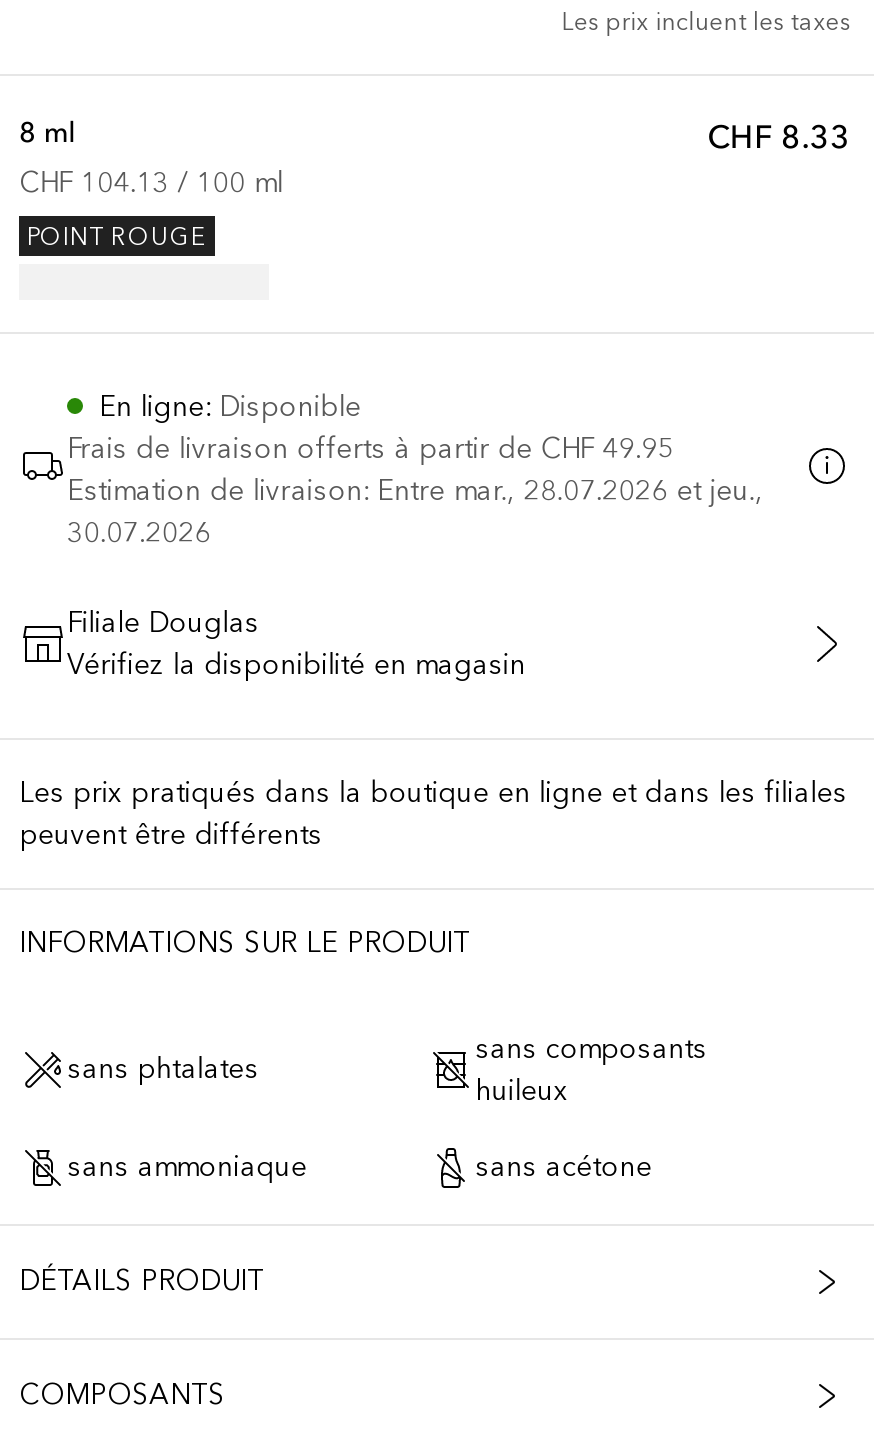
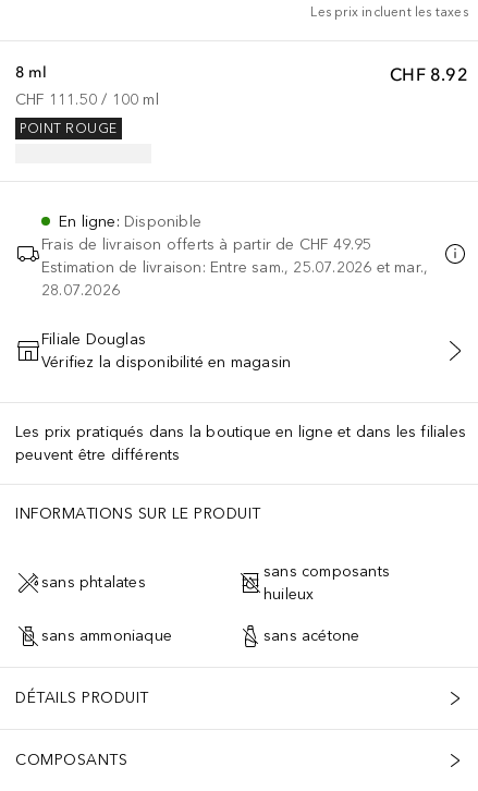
- CHF 8.33
+ CHF 8.92

- CHF 104.13 / 100 ml
+ CHF 111.50 / 100 ml

- Estimation de livraison: Entre mar., 28.07.2026 et jeu.,
+ Estimation de livraison: Entre sam., 25.07.2026 et mar.,

- 30.07.2026
+ 28.07.2026
